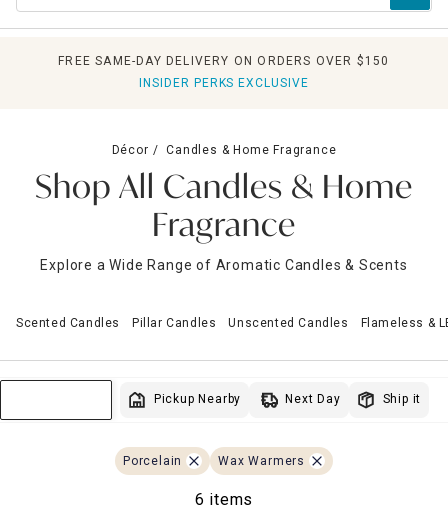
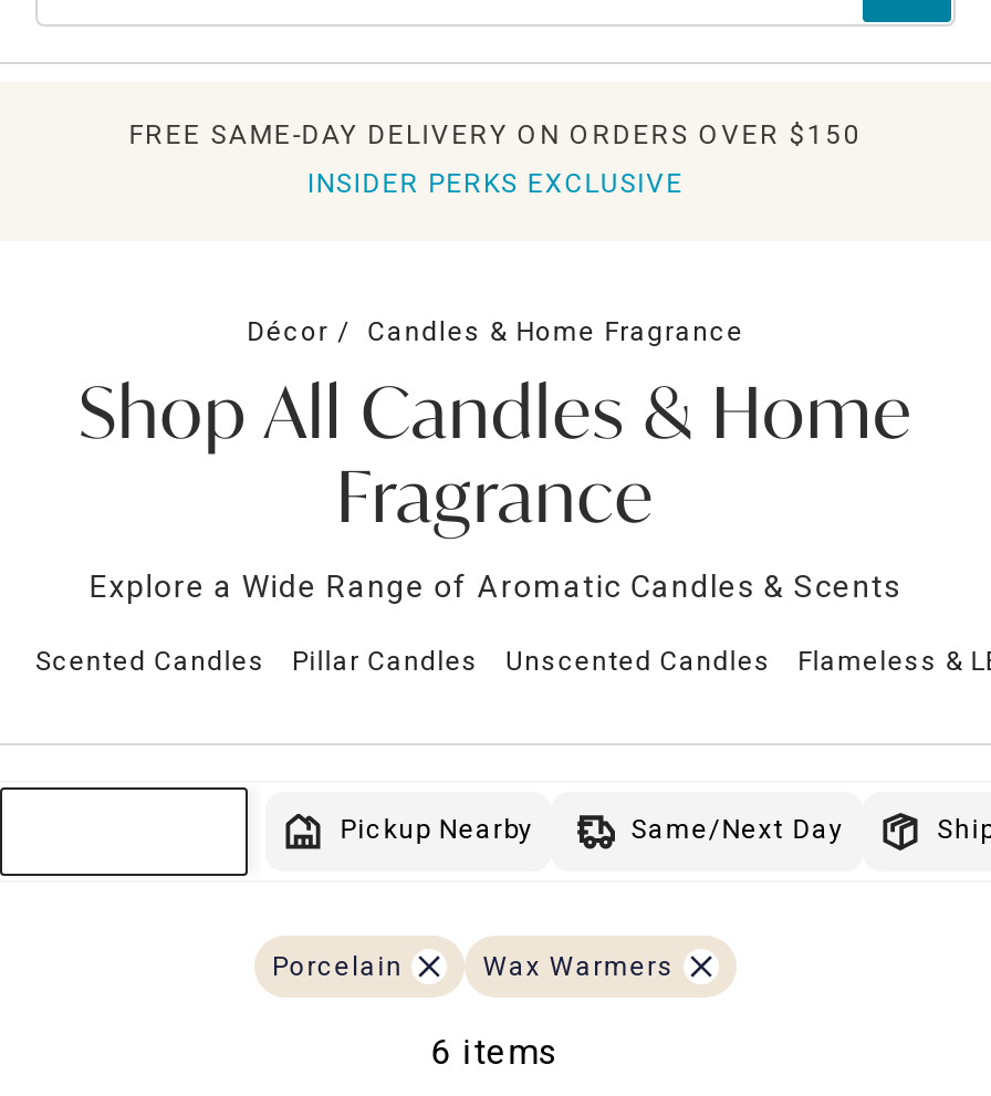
- Next Day
+ Same/Next Day
